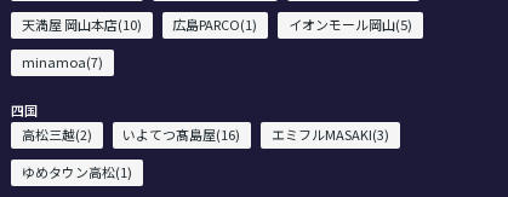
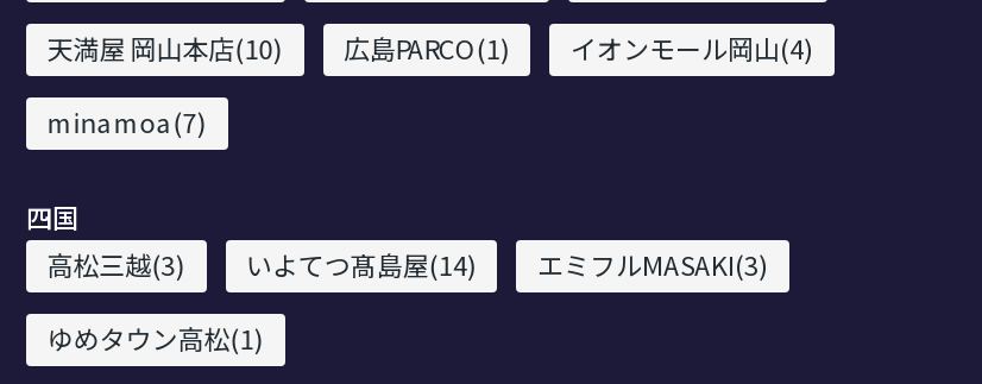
- イオンモール岡山(5)
+ イオンモール岡山(4)

- 高松三越(2)
+ 高松三越(3)

- いよてつ髙島屋(16)
+ いよてつ髙島屋(14)
